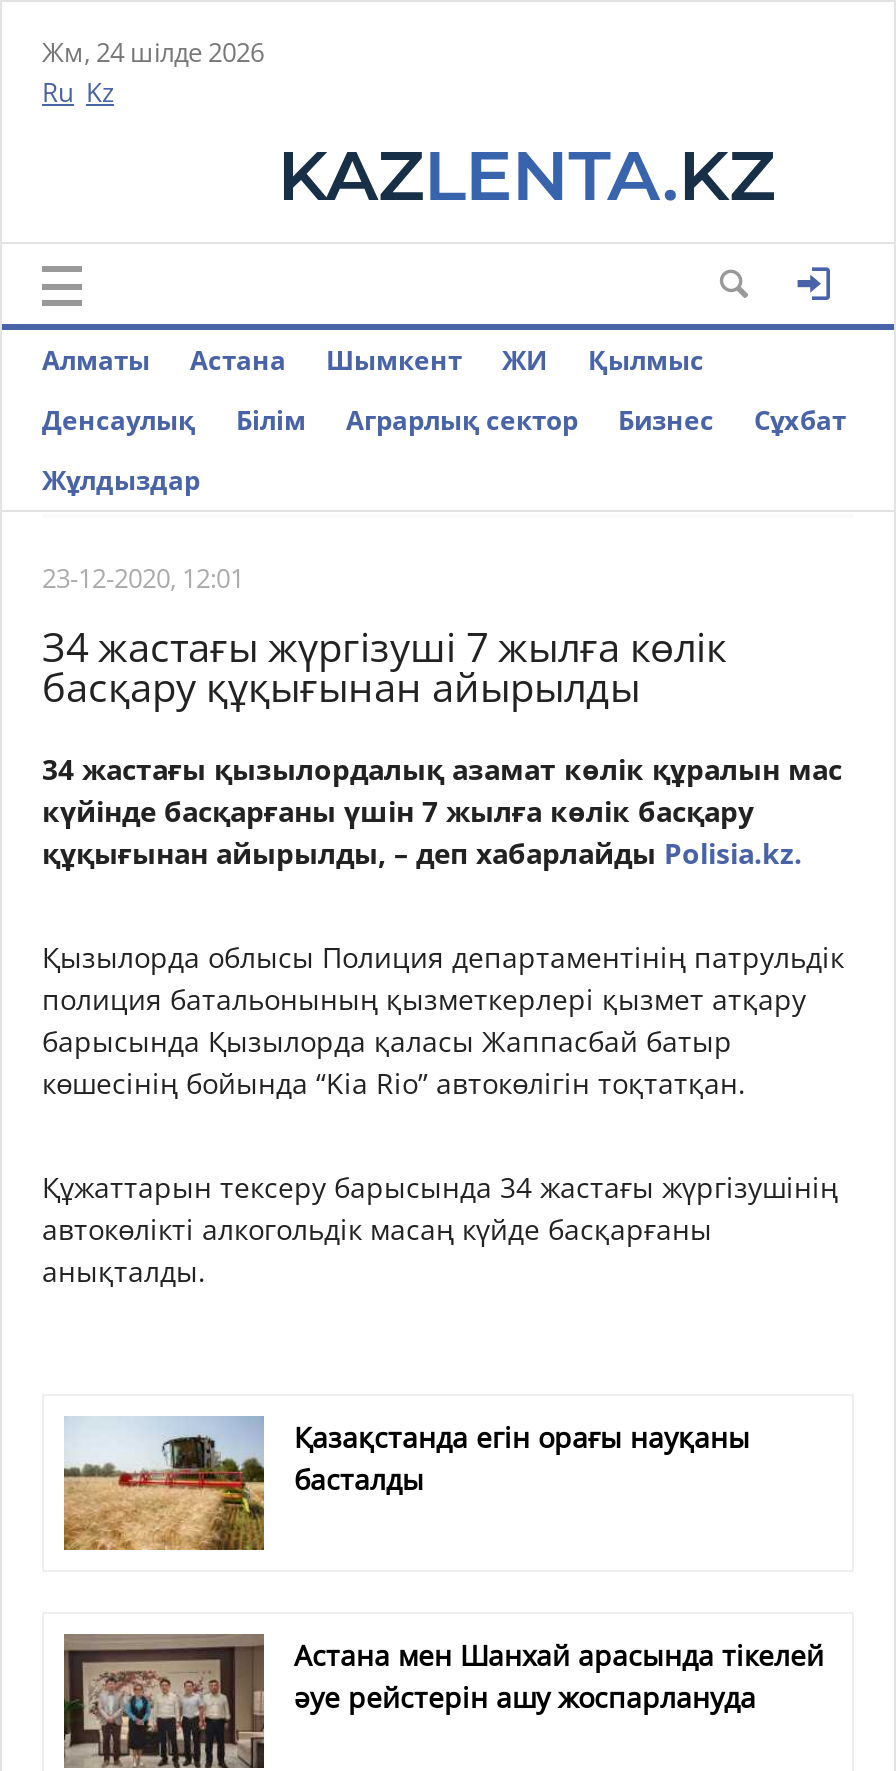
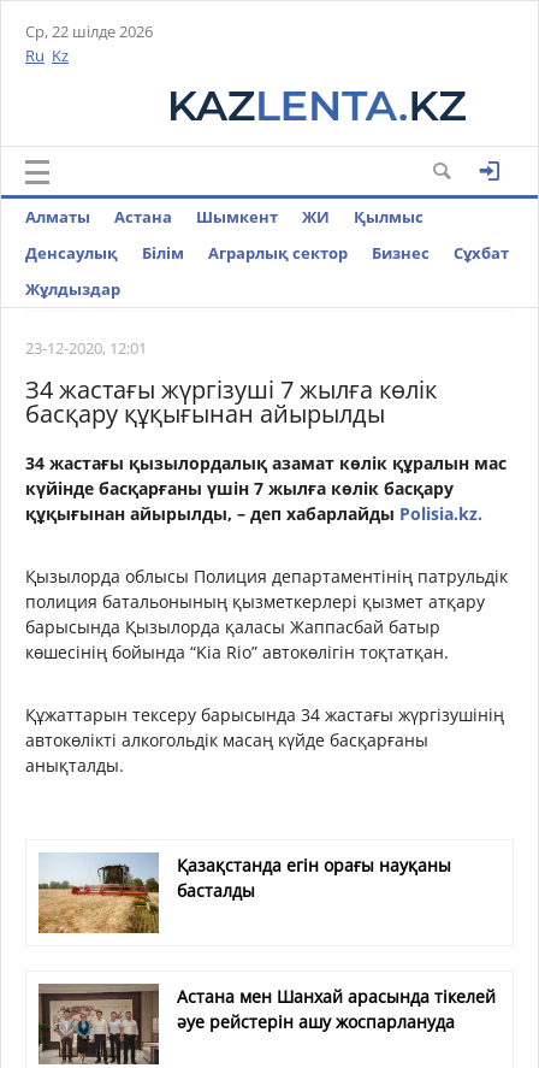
- Жм, 24 шілде 2026
+ Ср, 22 шілде 2026
